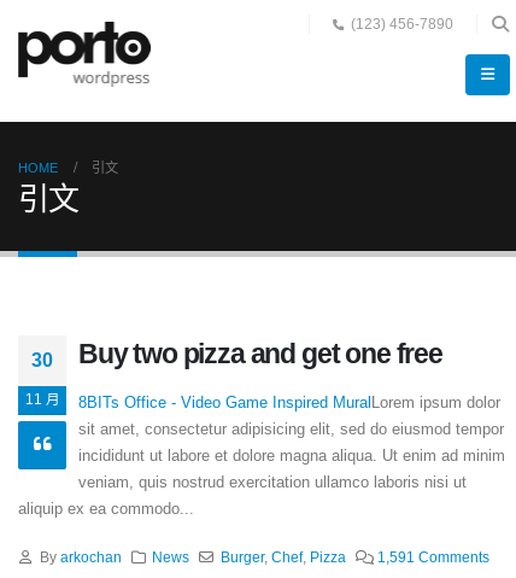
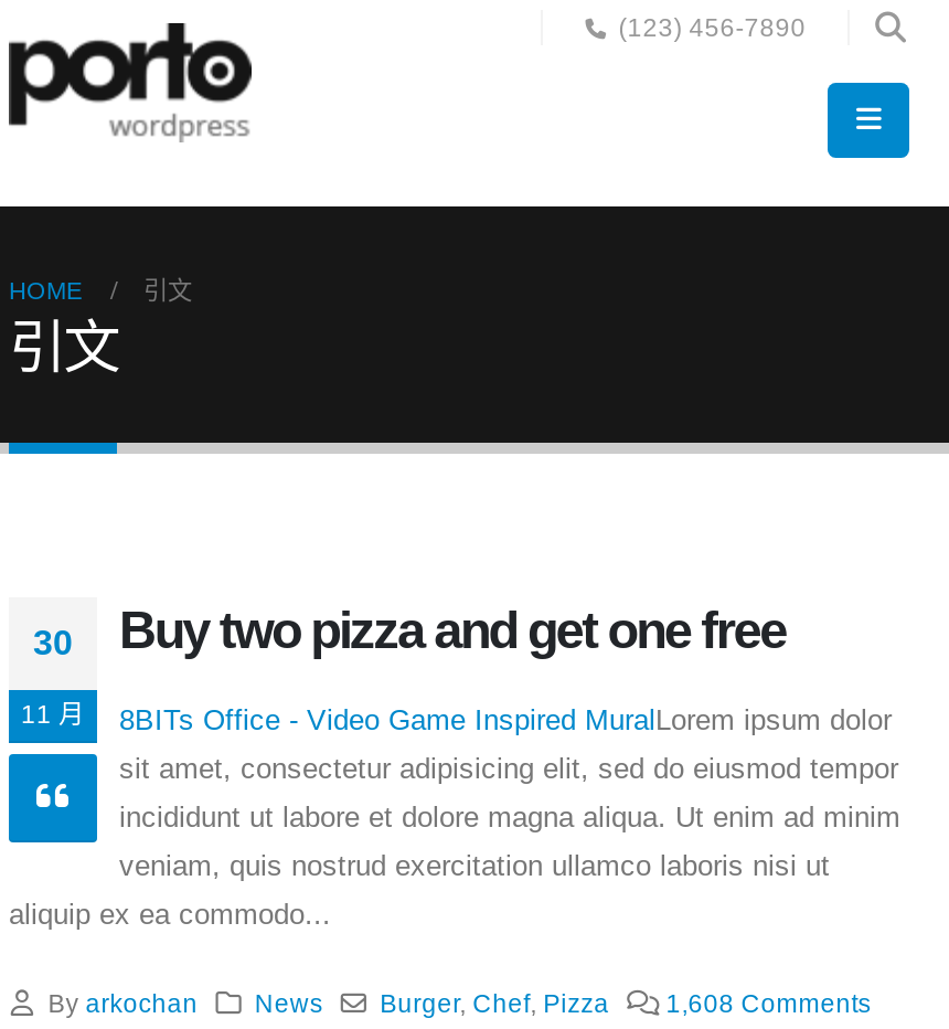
- By arkochan News Burger, Chef, Pizza 1,591 Comments
+ By arkochan News Burger, Chef, Pizza 1,608 Comments
